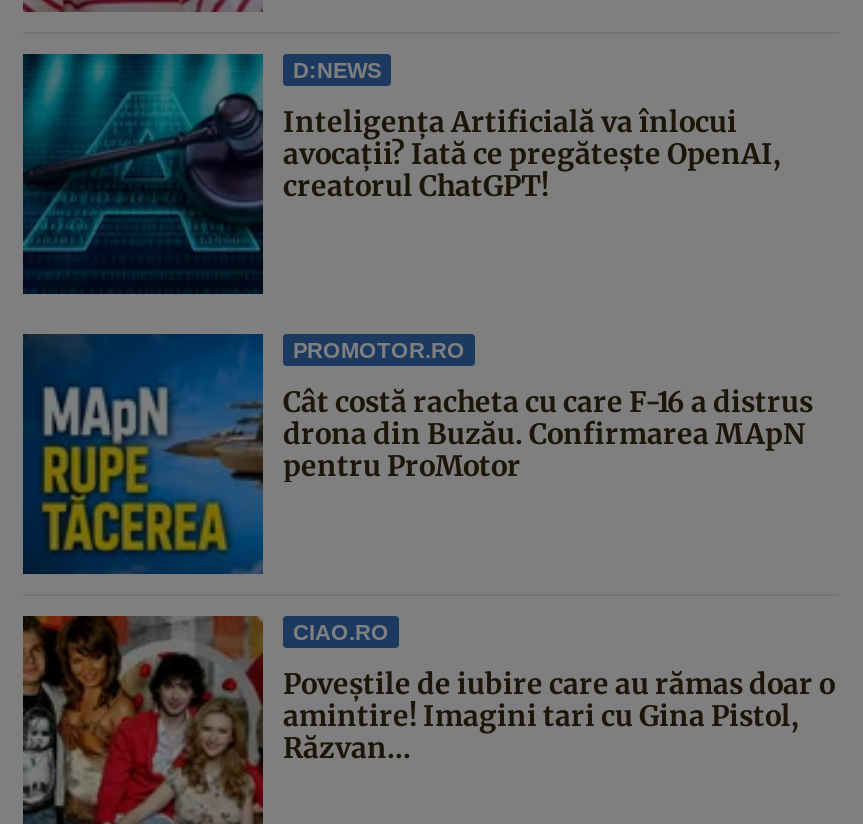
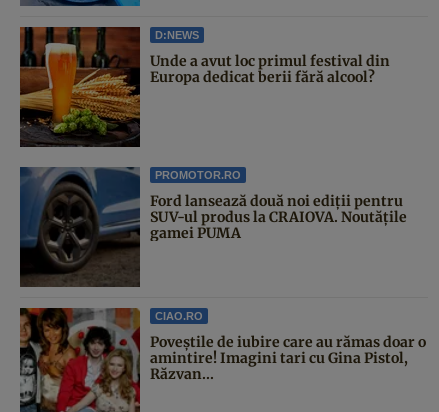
- [image]
- Inteligența Artificială va înlocui
- avocații? Iată ce pregătește OpenAI,
- creatorul ChatGPT!
+ [image]
+ Unde a avut loc primul festival din
+ Europa dedicat berii fără alcool?

- [image]
- Cât costă racheta cu care F-16 a distrus
- drona din Buzău. Confirmarea MApN
- pentru ProMotor
+ [image]
+ Ford lansează două noi ediții pentru
+ SUV-ul produs la CRAIOVA. Noutățile
+ gamei PUMA
